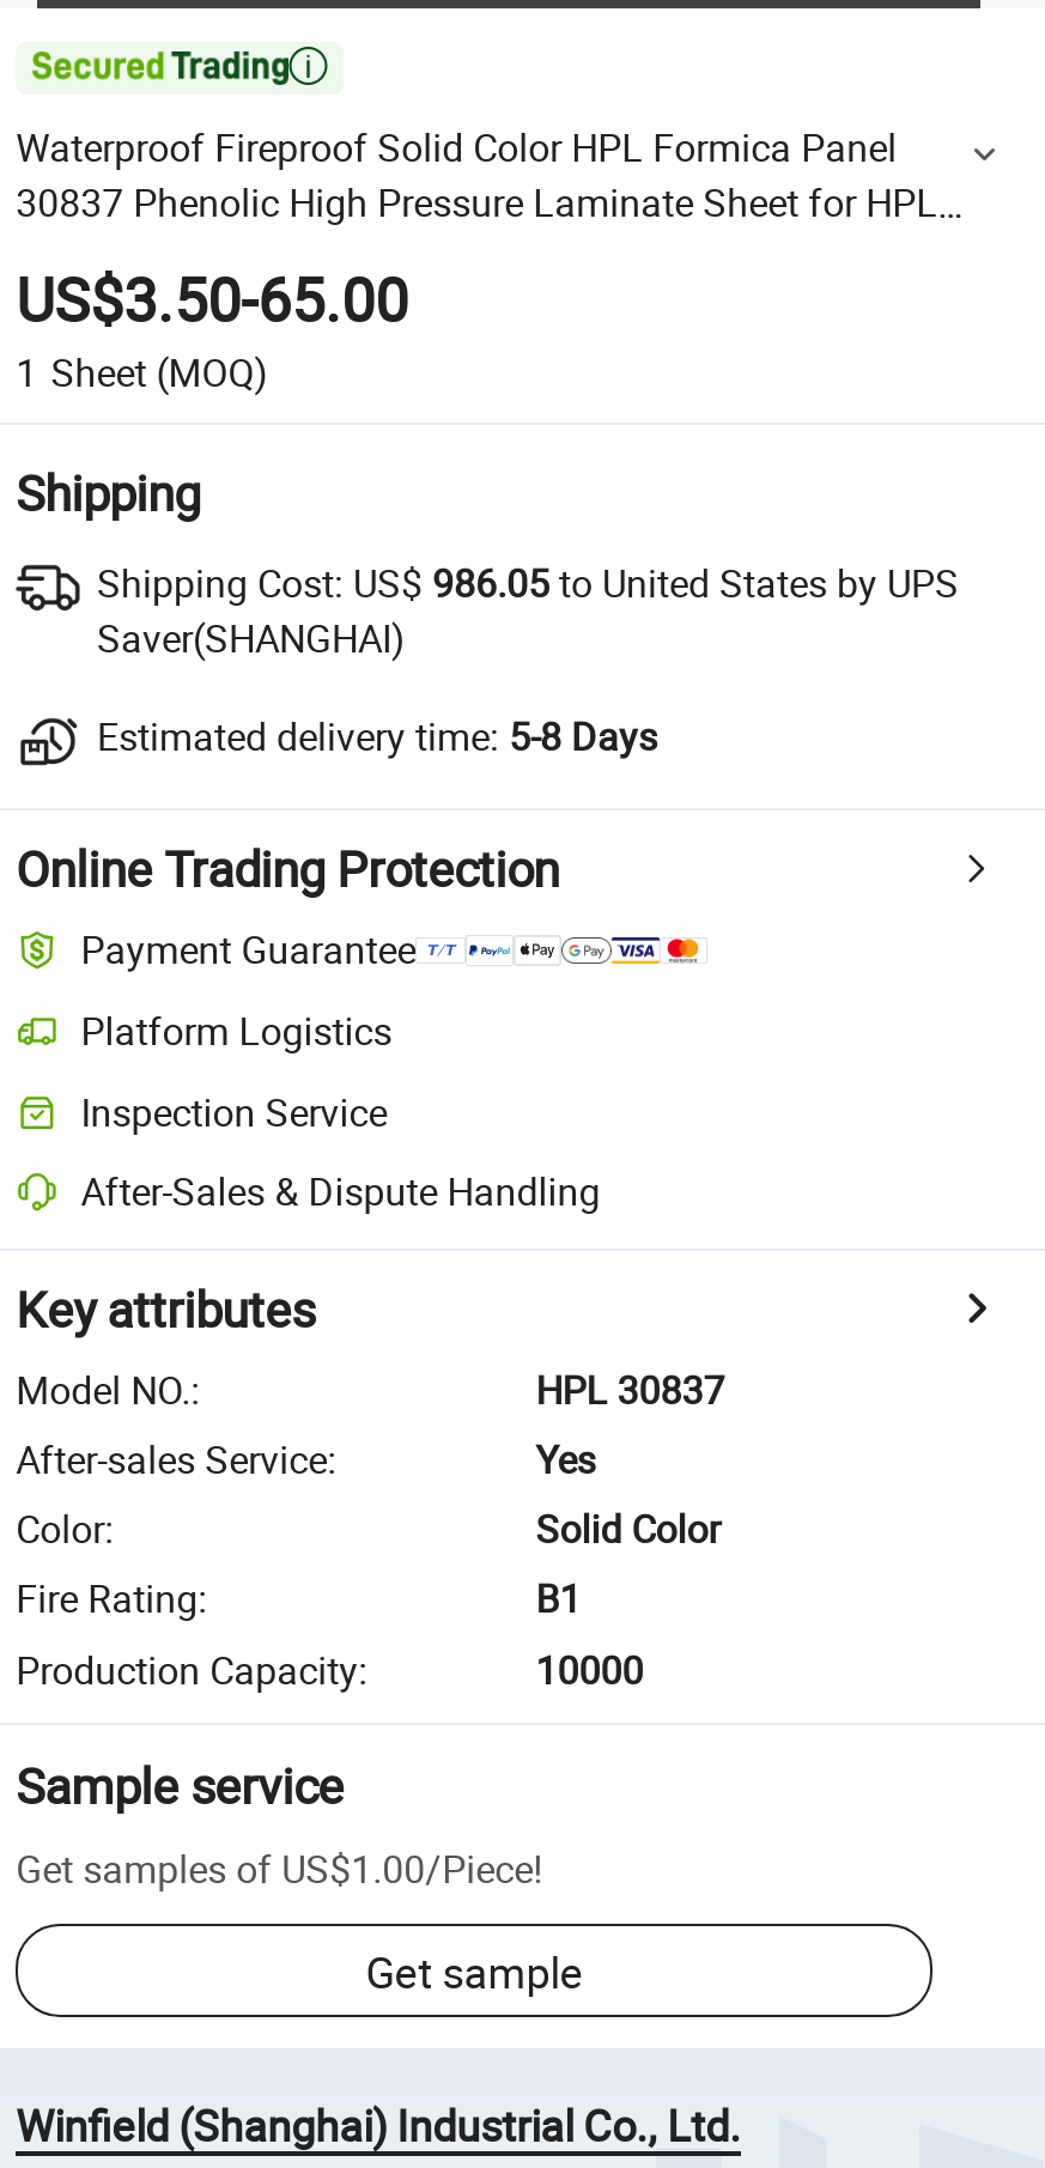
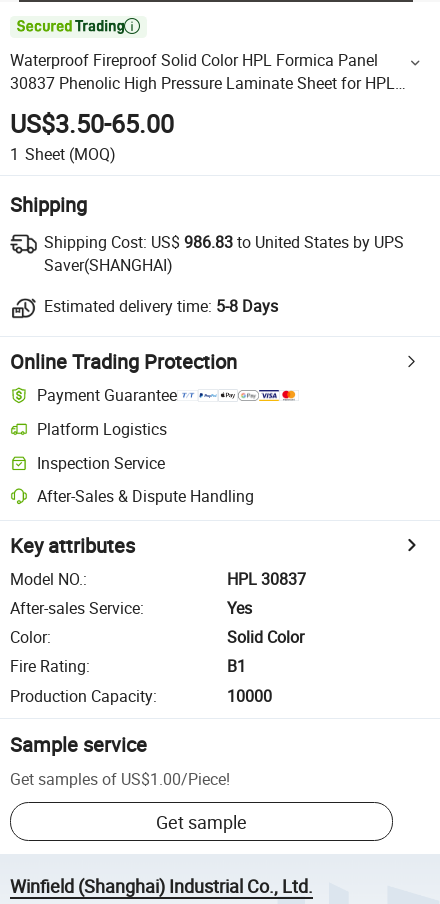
- Shipping Cost: US$986.05 to United States by UPS
+ Shipping Cost: US$986.83 to United States by UPS
